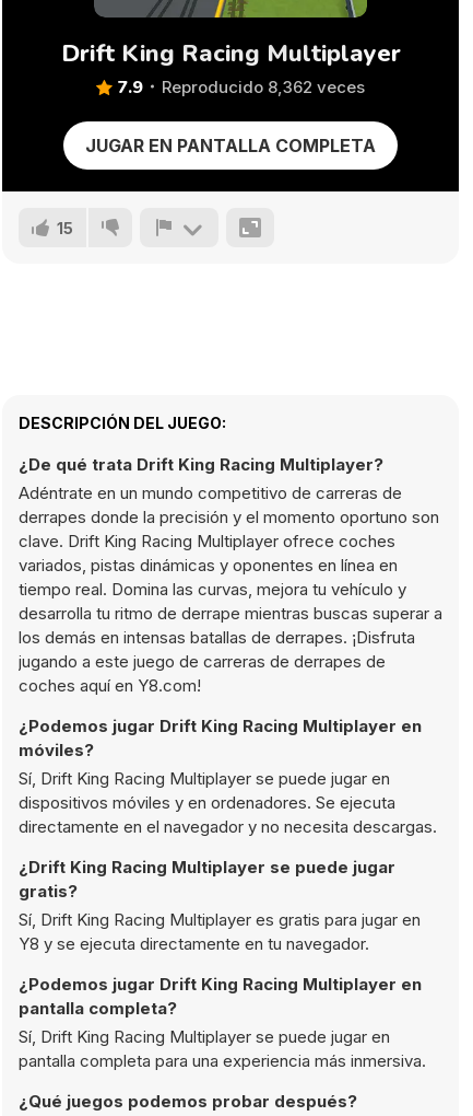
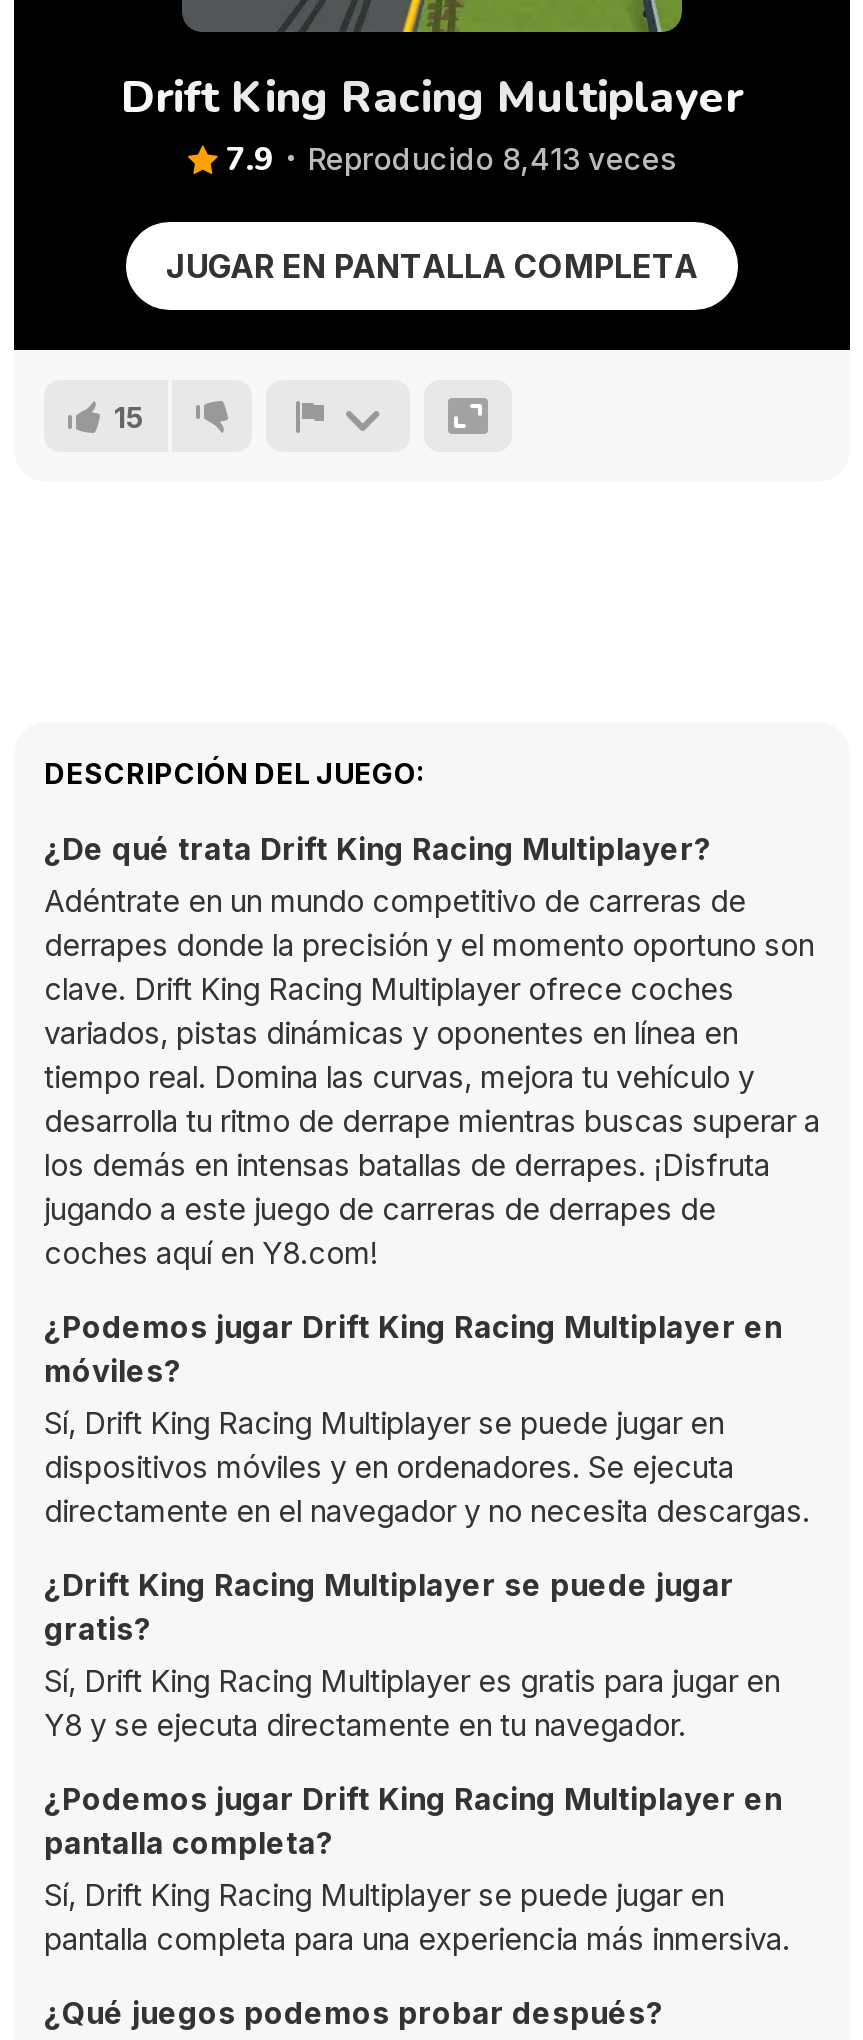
- Reproducido 8,362 veces
+ Reproducido 8,413 veces
